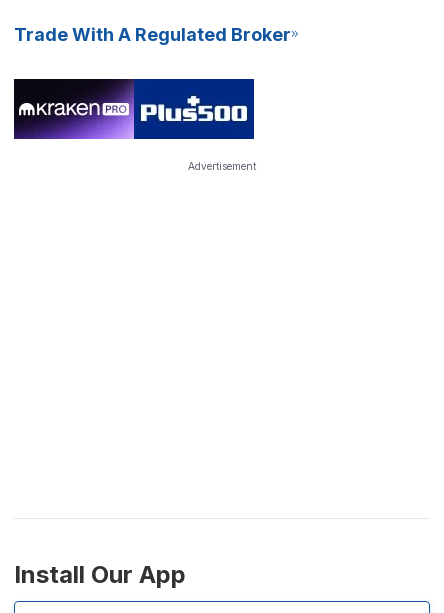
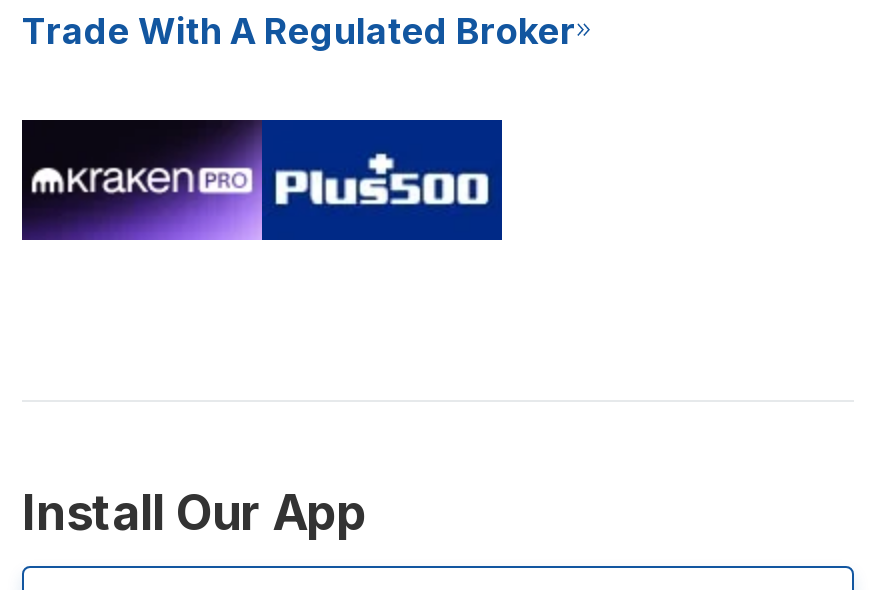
- Advertisement
